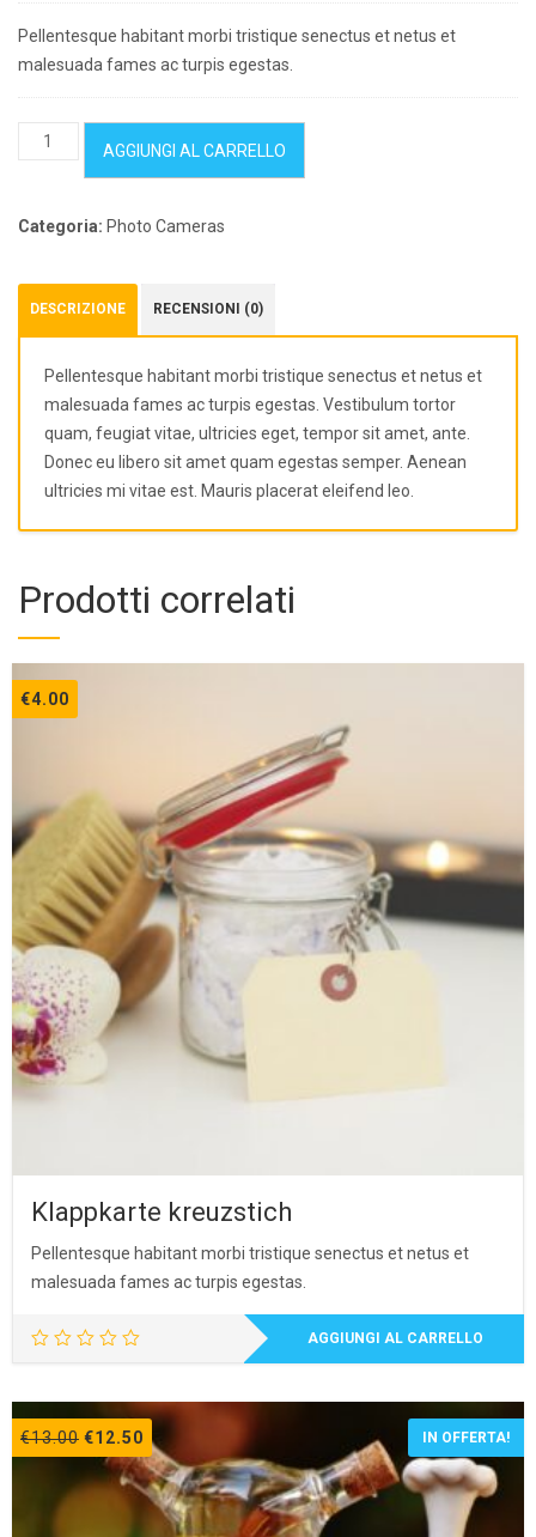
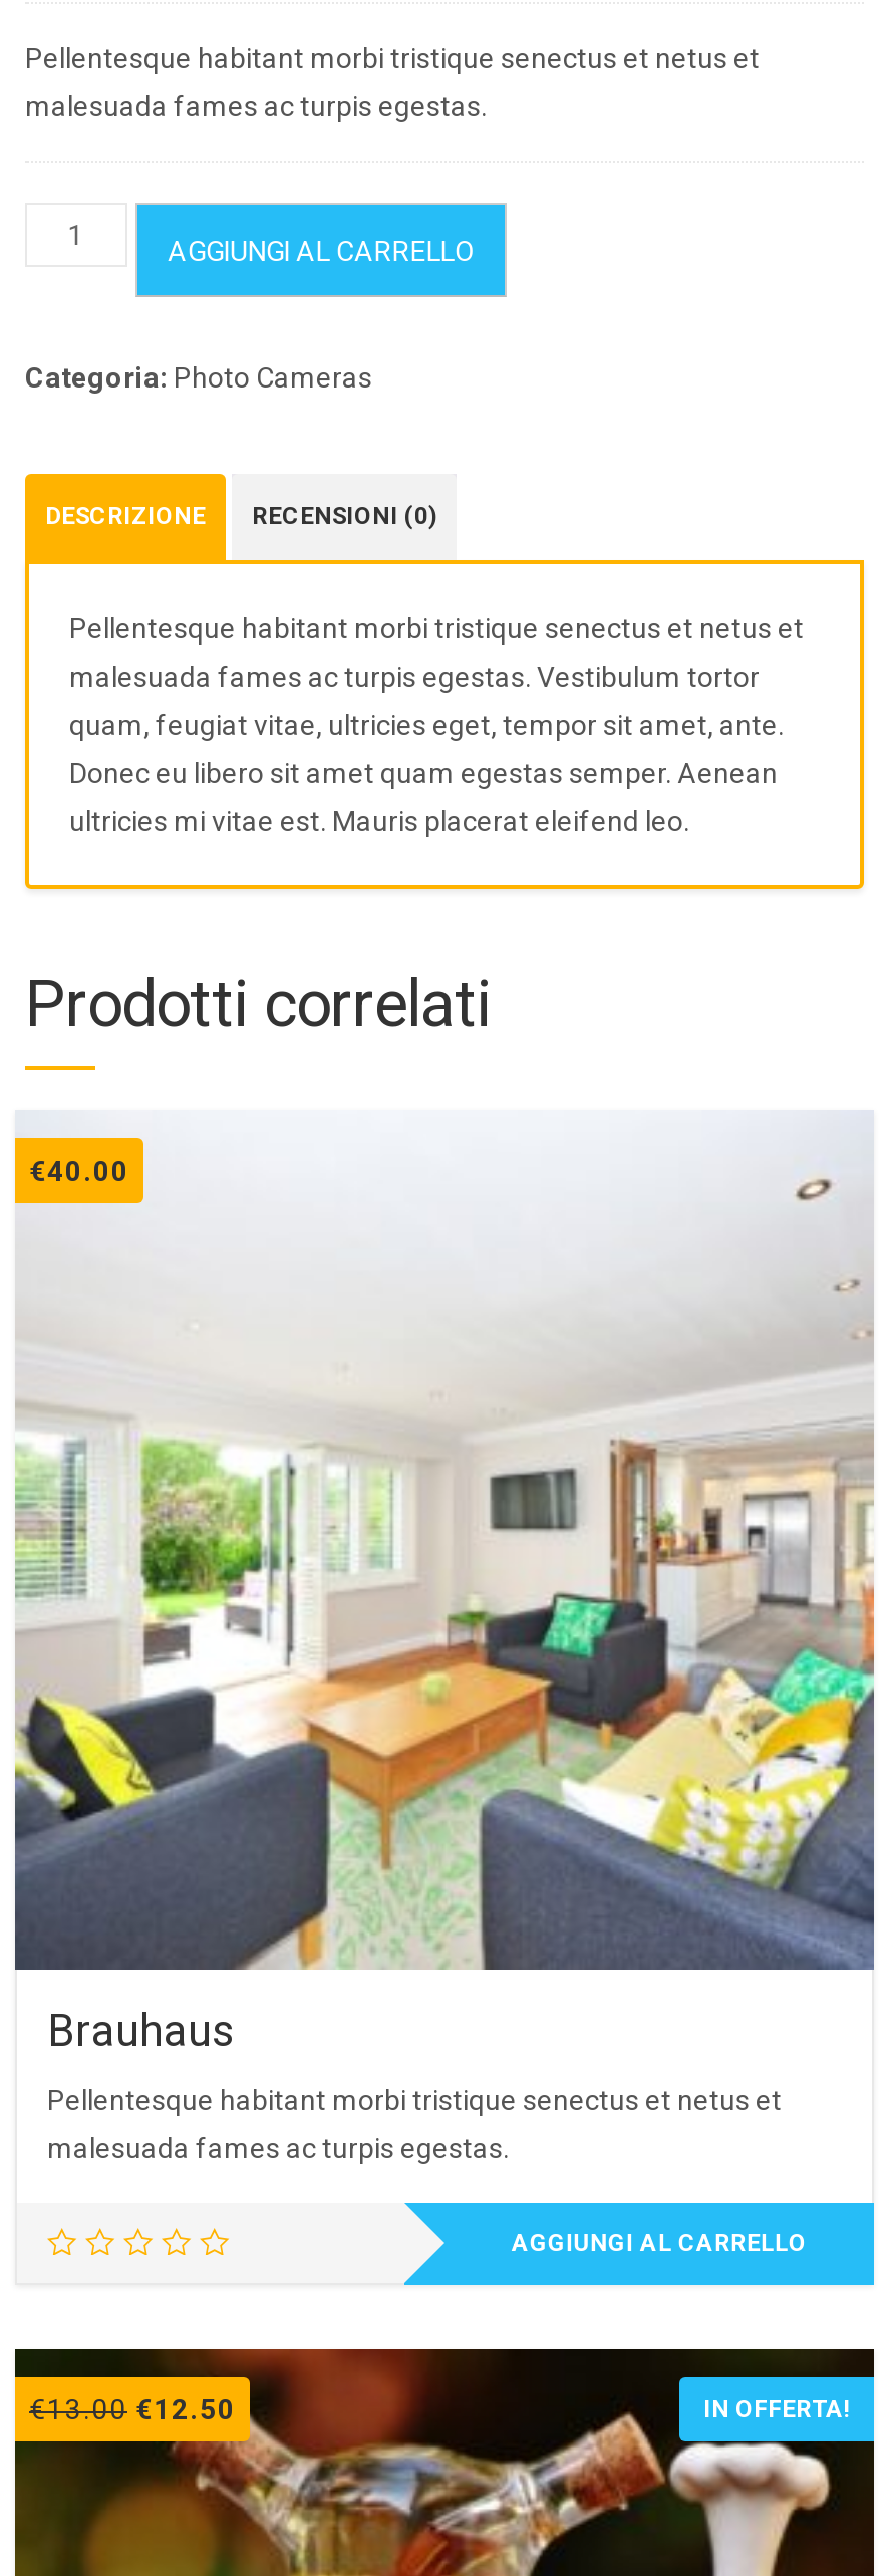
- [image]
- €4.00
+ [image]
+ €40.00

- Klappkarte kreuzstich
+ Brauhaus
